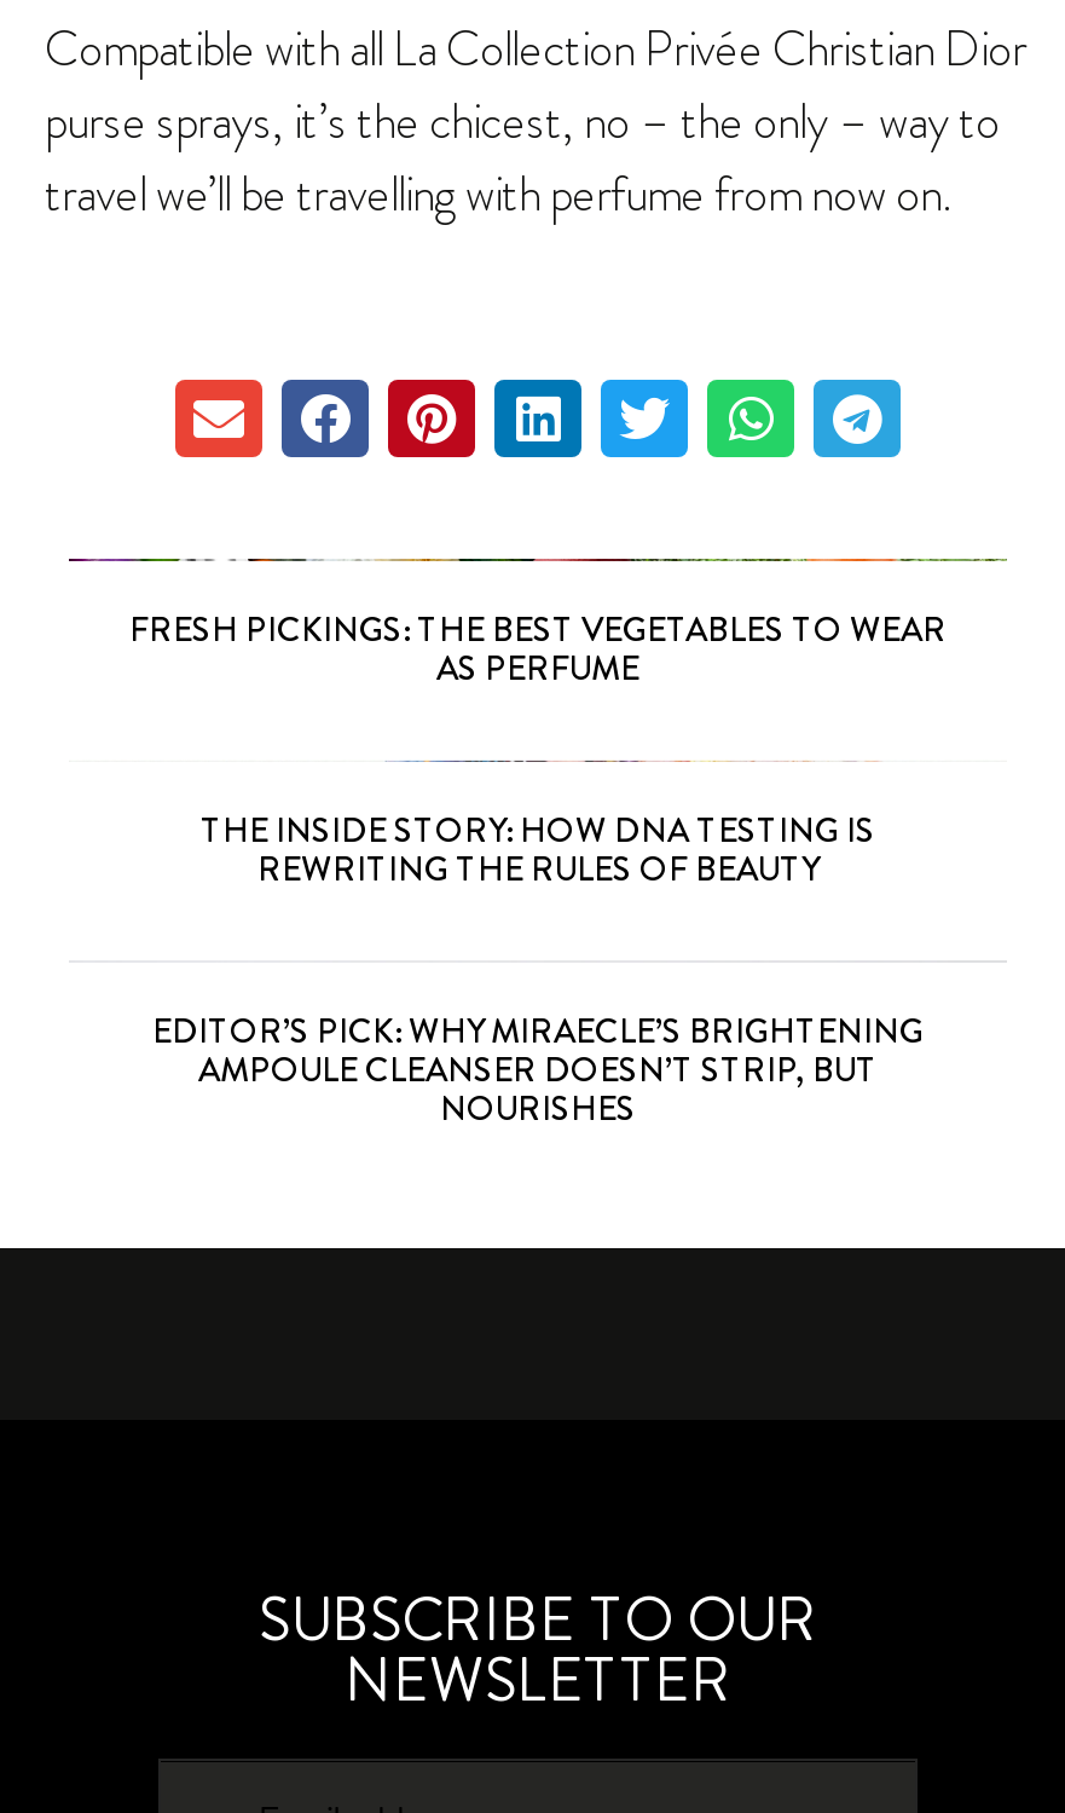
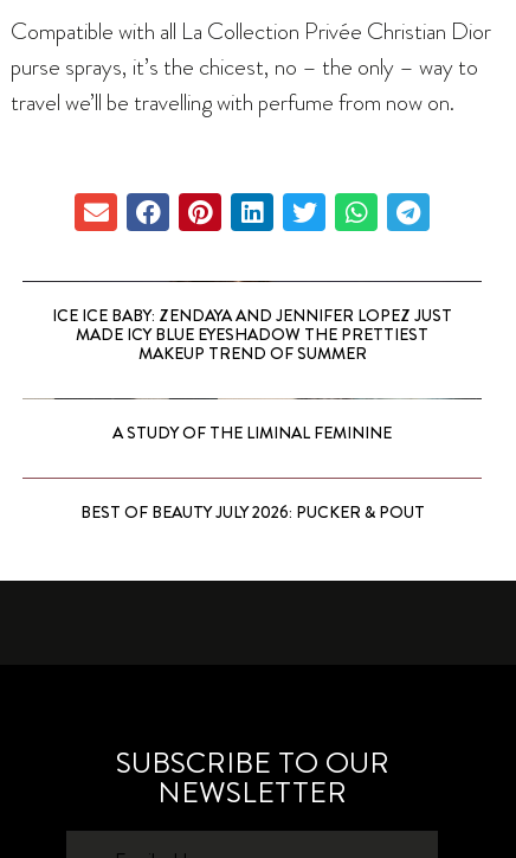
- FRESH PICKINGS: THE BEST VEGETABLES TO WEAR
- AS PERFUME
+ ICE ICE BABY: ZENDAYA AND JENNIFER LOPEZ JUST
+ MADE ICY BLUE EYESHADOW THE PRETTIEST
+ MAKEUP TREND OF SUMMER

- THE INSIDE STORY: HOW DNA TESTING IS
- REWRITING THE RULES OF BEAUTY
+ A STUDY OF THE LIMINAL FEMININE

- EDITOR’S PICK: WHY MIRAECLE’S BRIGHTENING
- AMPOULE CLEANSER DOESN’T STRIP, BUT
- NOURISHES
+ BEST OF BEAUTY JULY 2026: PUCKER & POUT
